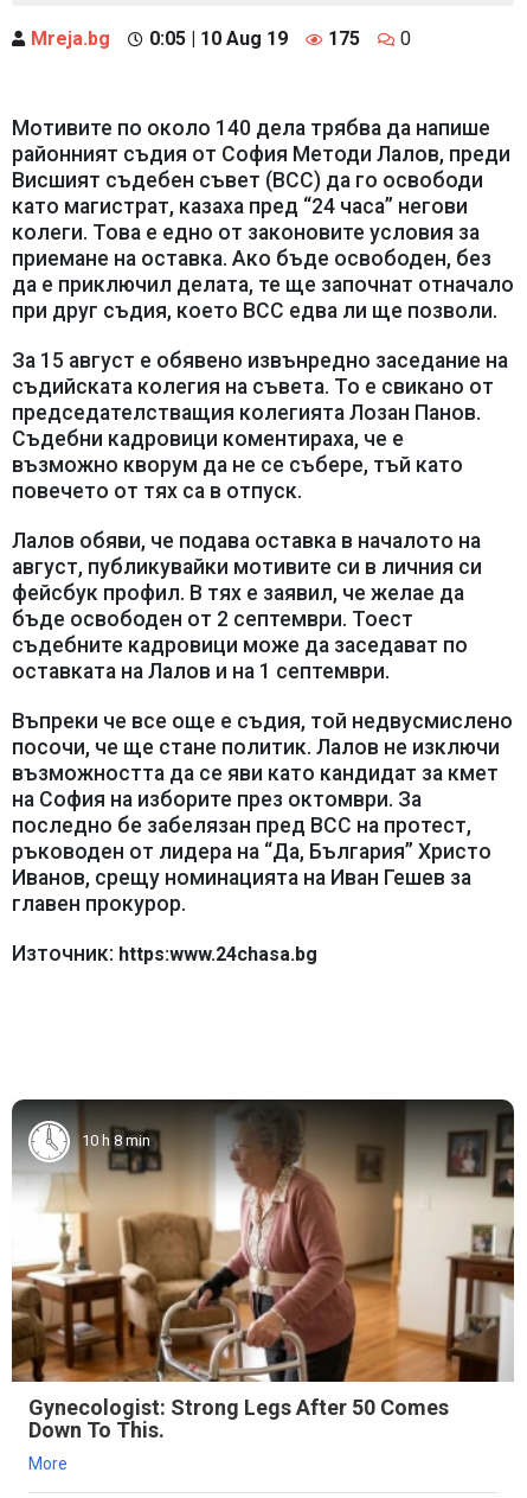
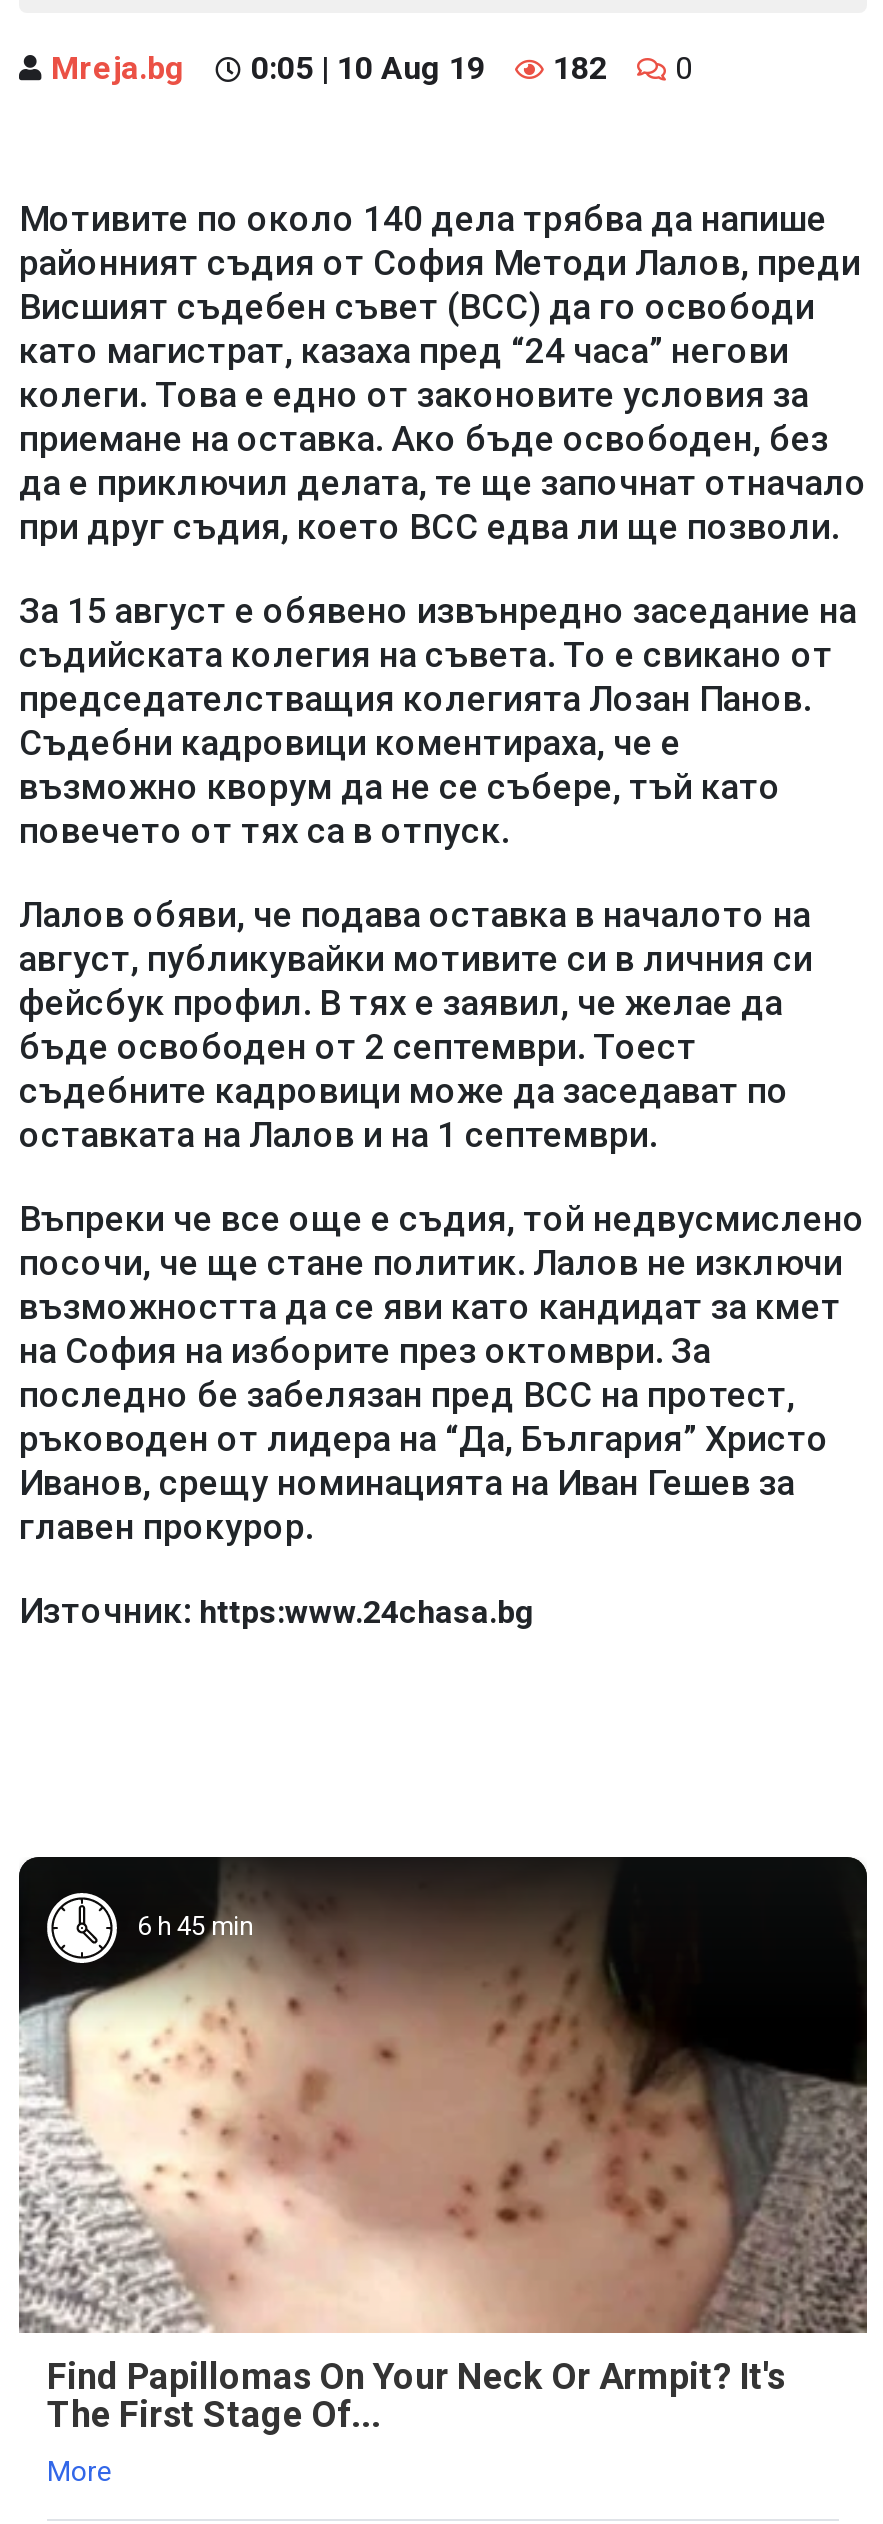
- 175
+ 182

- [image]
- 10 h 8 min
+ [image]
+ 6 h 45 min

- Gynecologist: Strong Legs After 50 Comes
- Down To This.
+ Find Papillomas On Your Neck Or Armpit? It's
+ The First Stage Of...
